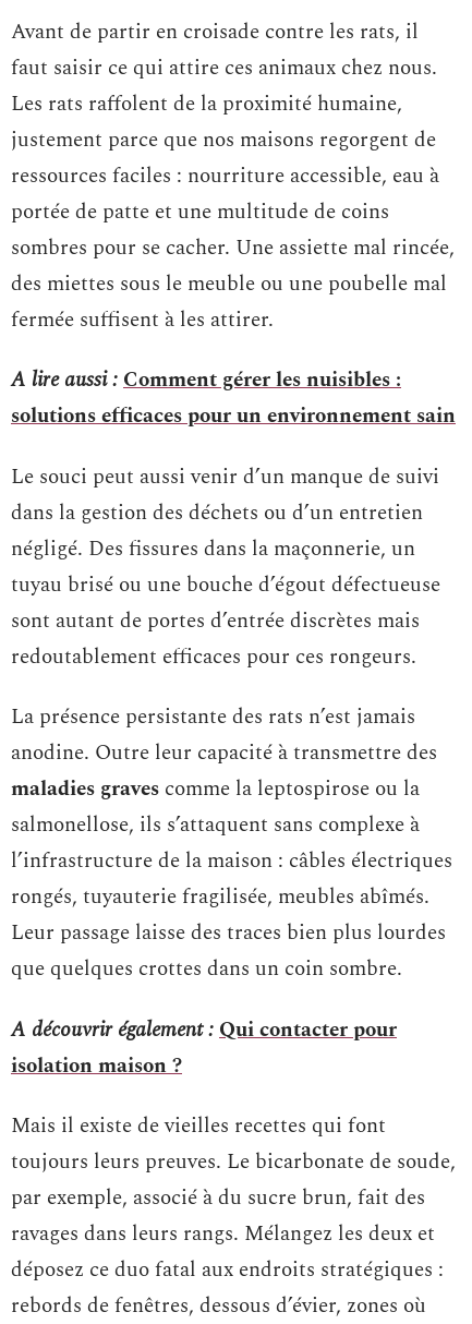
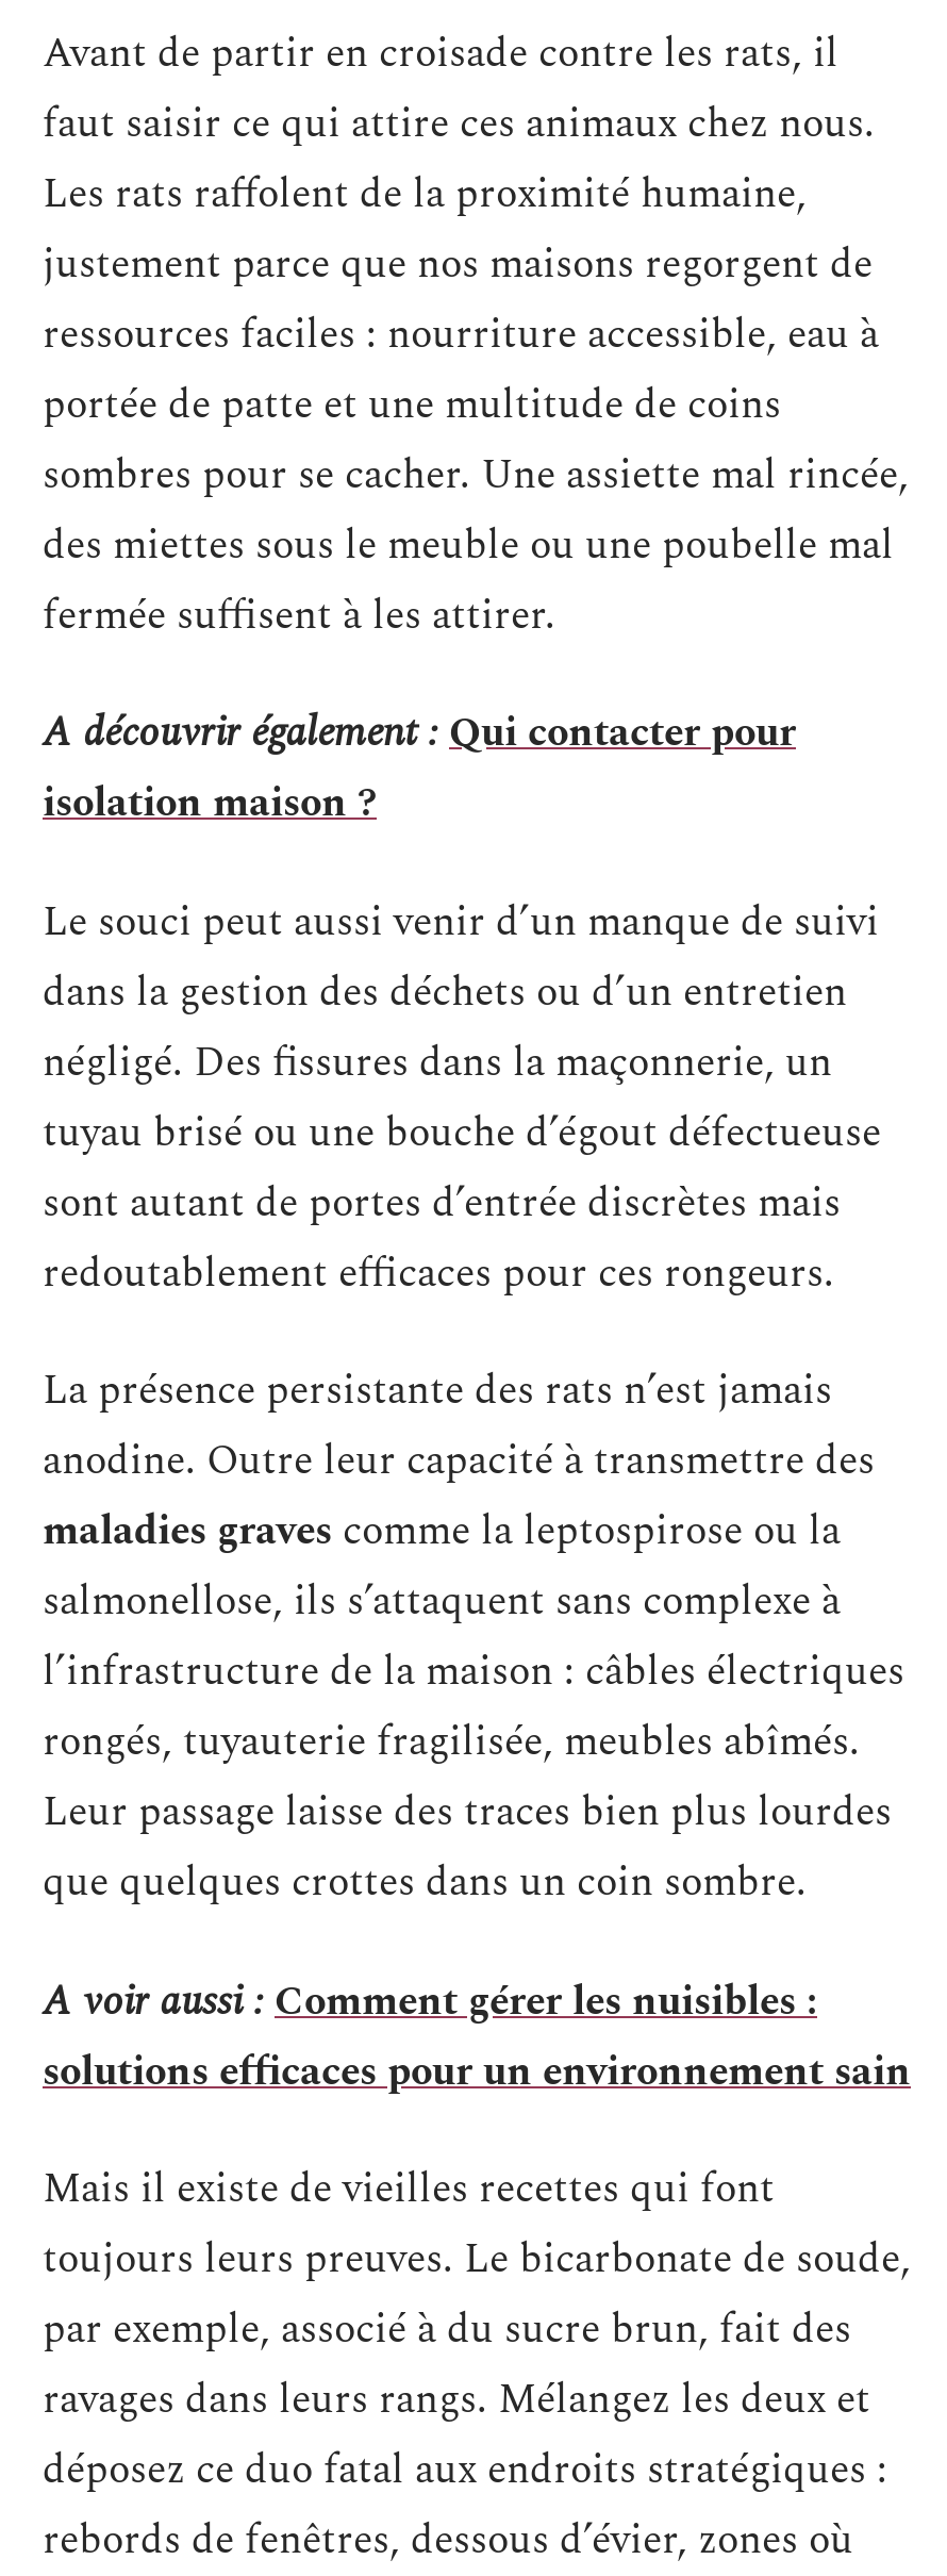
- A lire aussi : Comment gérer les nuisibles :

moved down: solutions efficaces pour un environnement sain

+ A voir aussi : Comment gérer les nuisibles :

moved up: A découvrir également : Qui contacter pour | isolation maison ?
